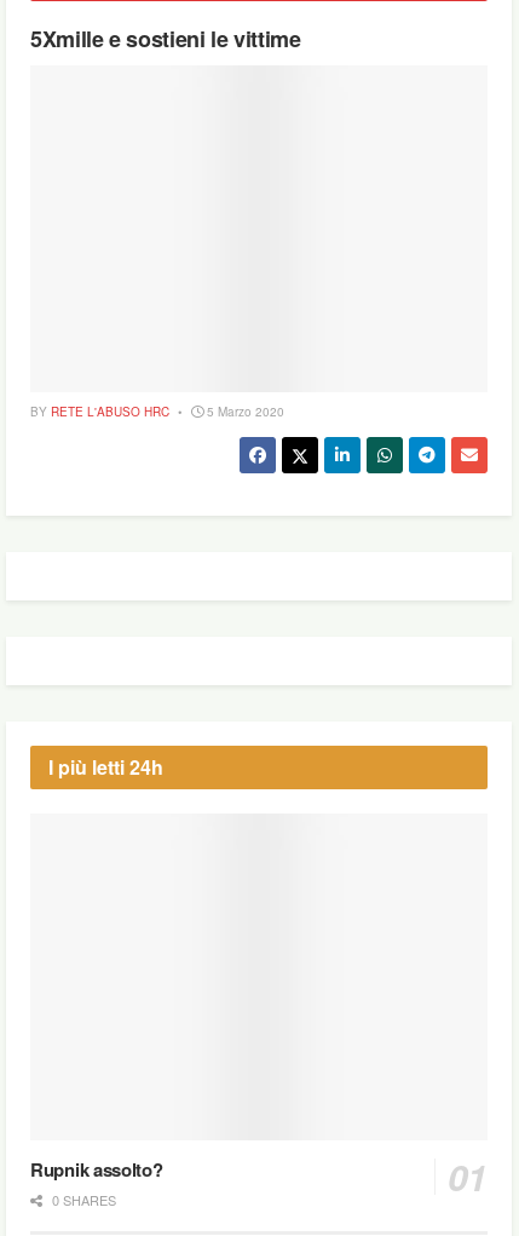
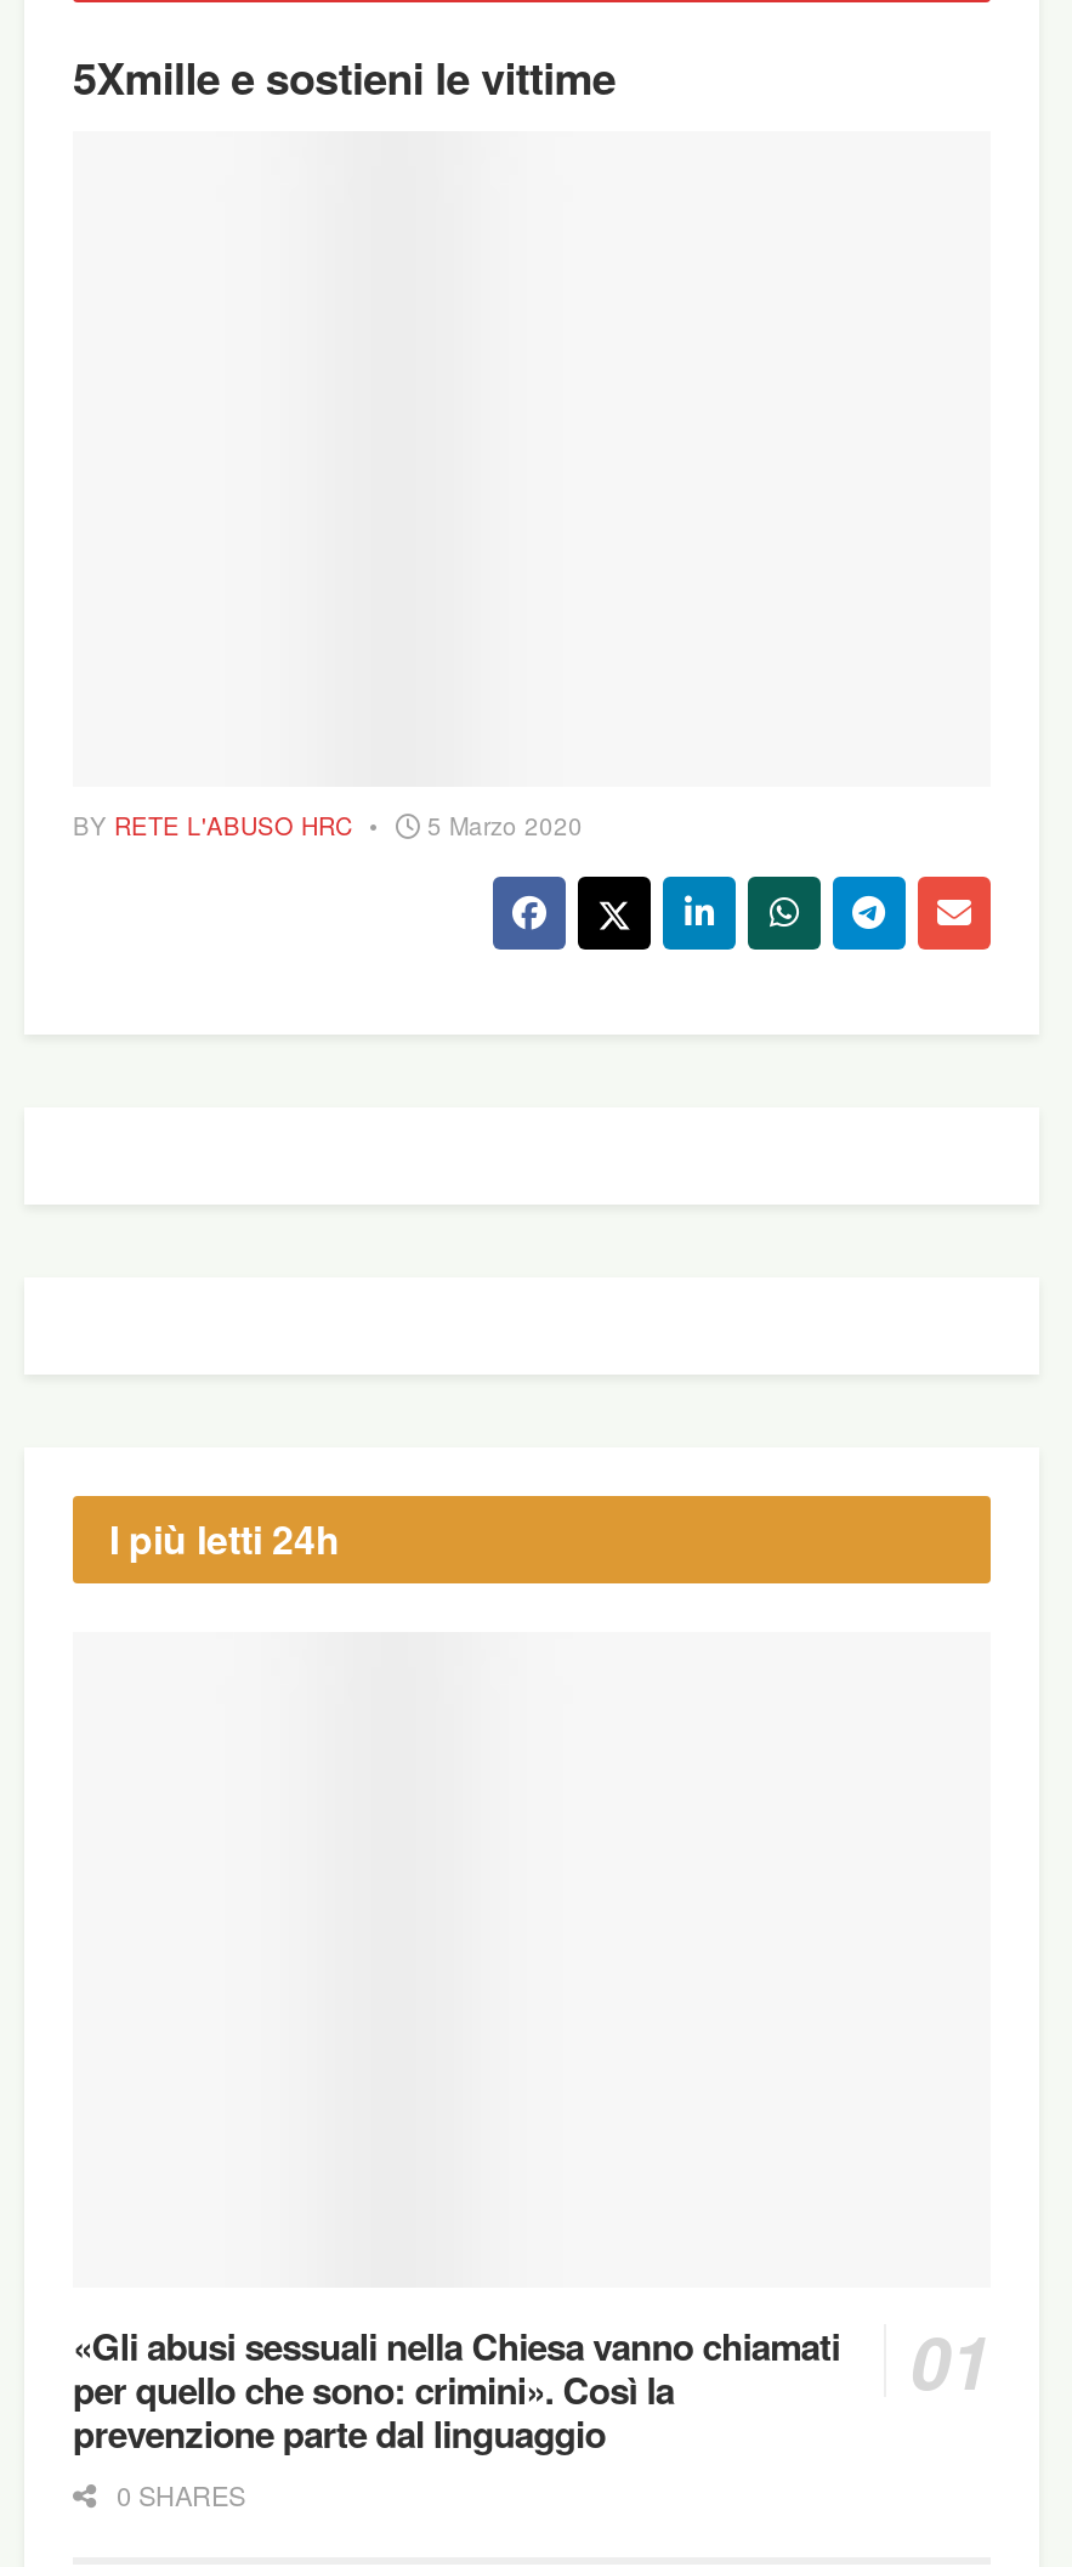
- Rupnik assolto?
+ «Gli abusi sessuali nella Chiesa vanno chiamati
+ per quello che sono: crimini». Così la
+ prevenzione parte dal linguaggio
